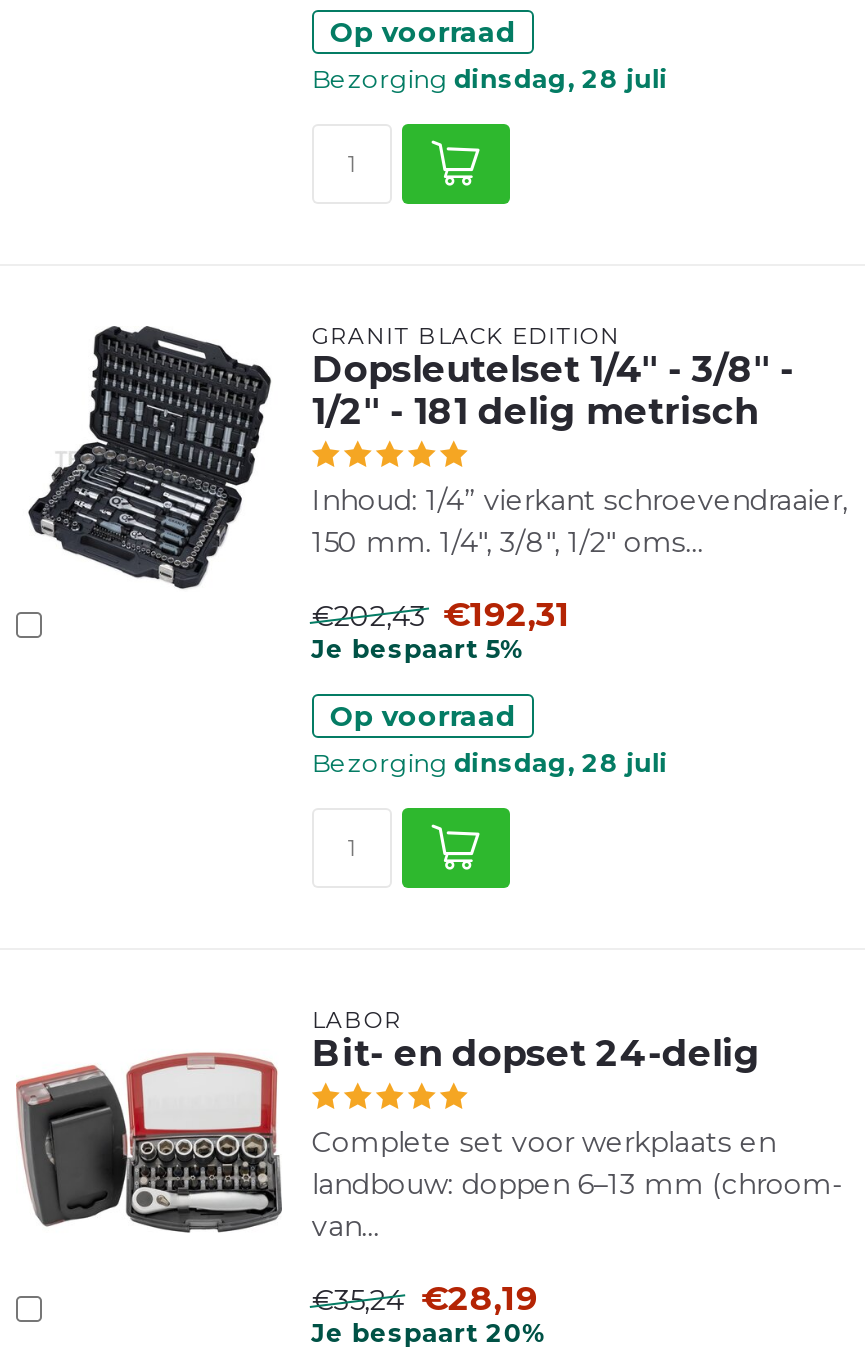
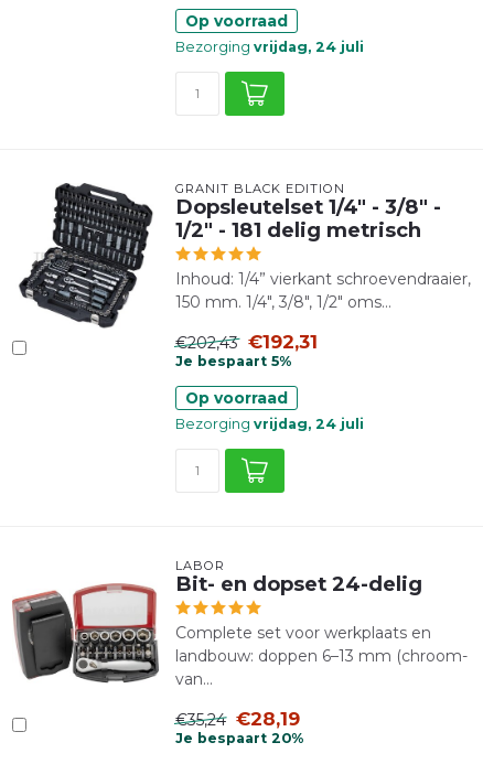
- Bezorging dinsdag, 28 juli
+ Bezorging vrijdag, 24 juli

- Bezorging dinsdag, 28 juli
+ Bezorging vrijdag, 24 juli
